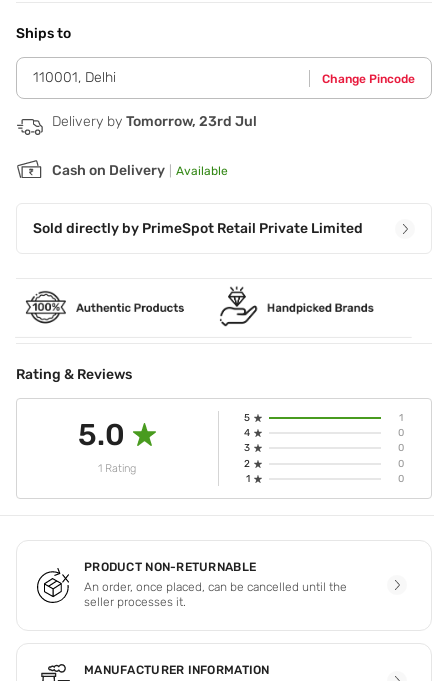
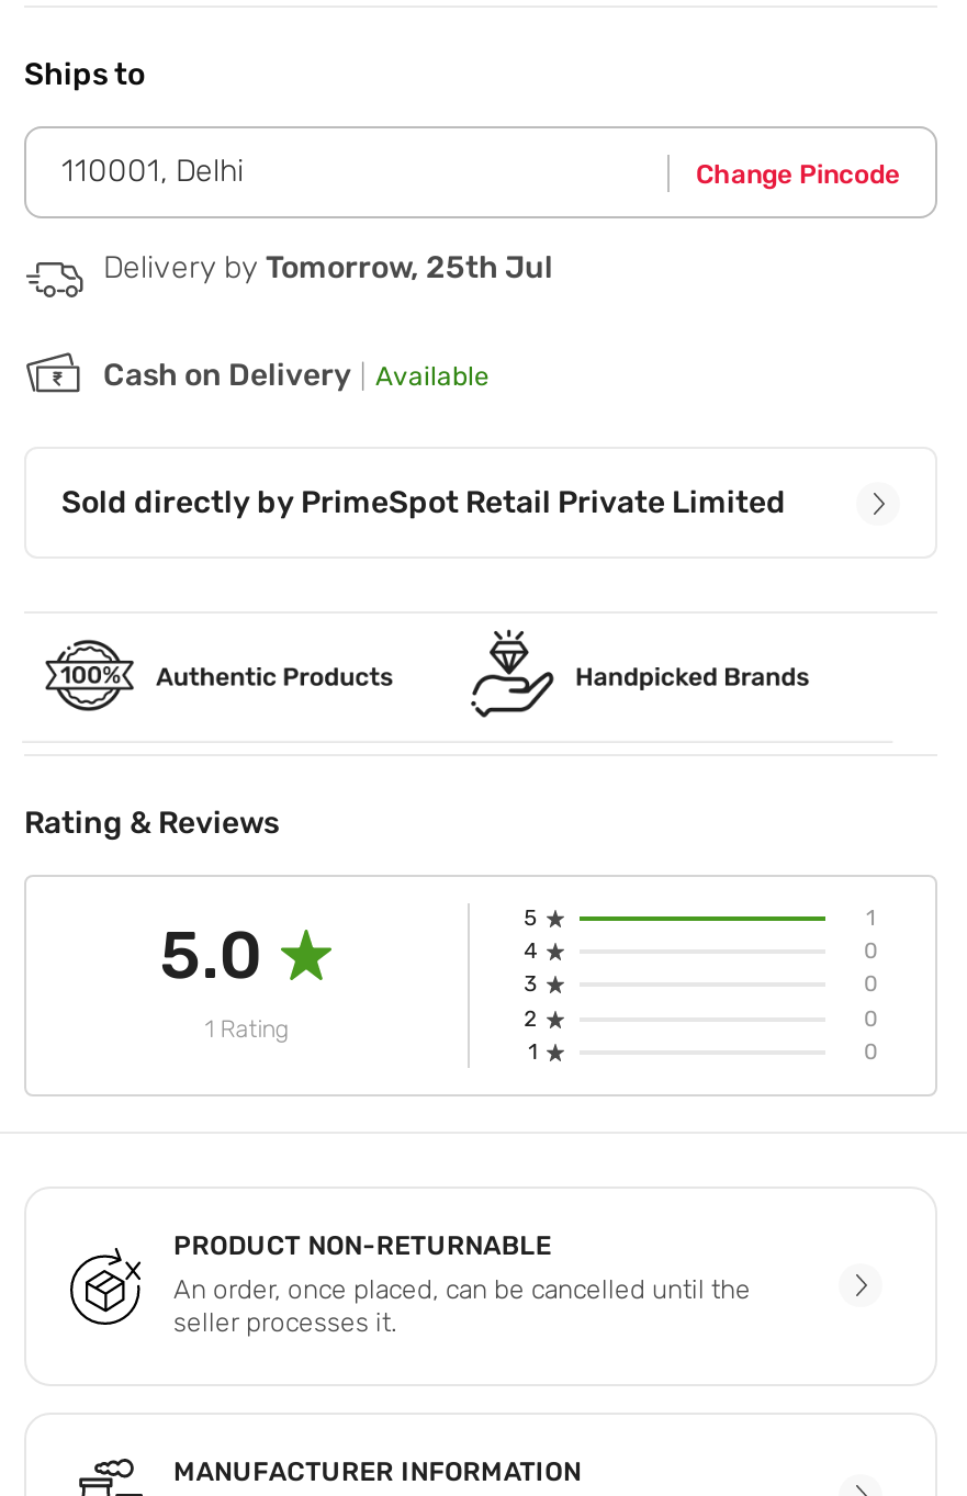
- Delivery by Tomorrow, 23rd Jul
+ Delivery by Tomorrow, 25th Jul
